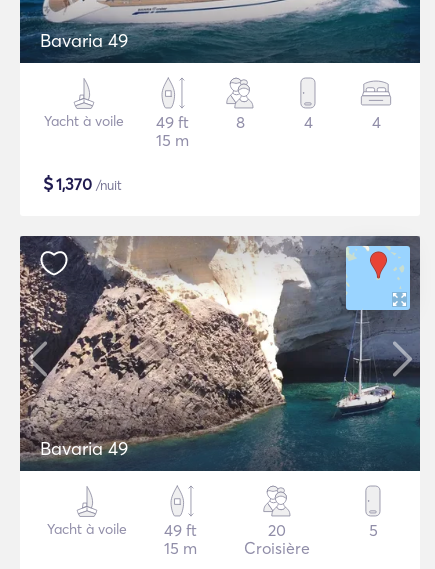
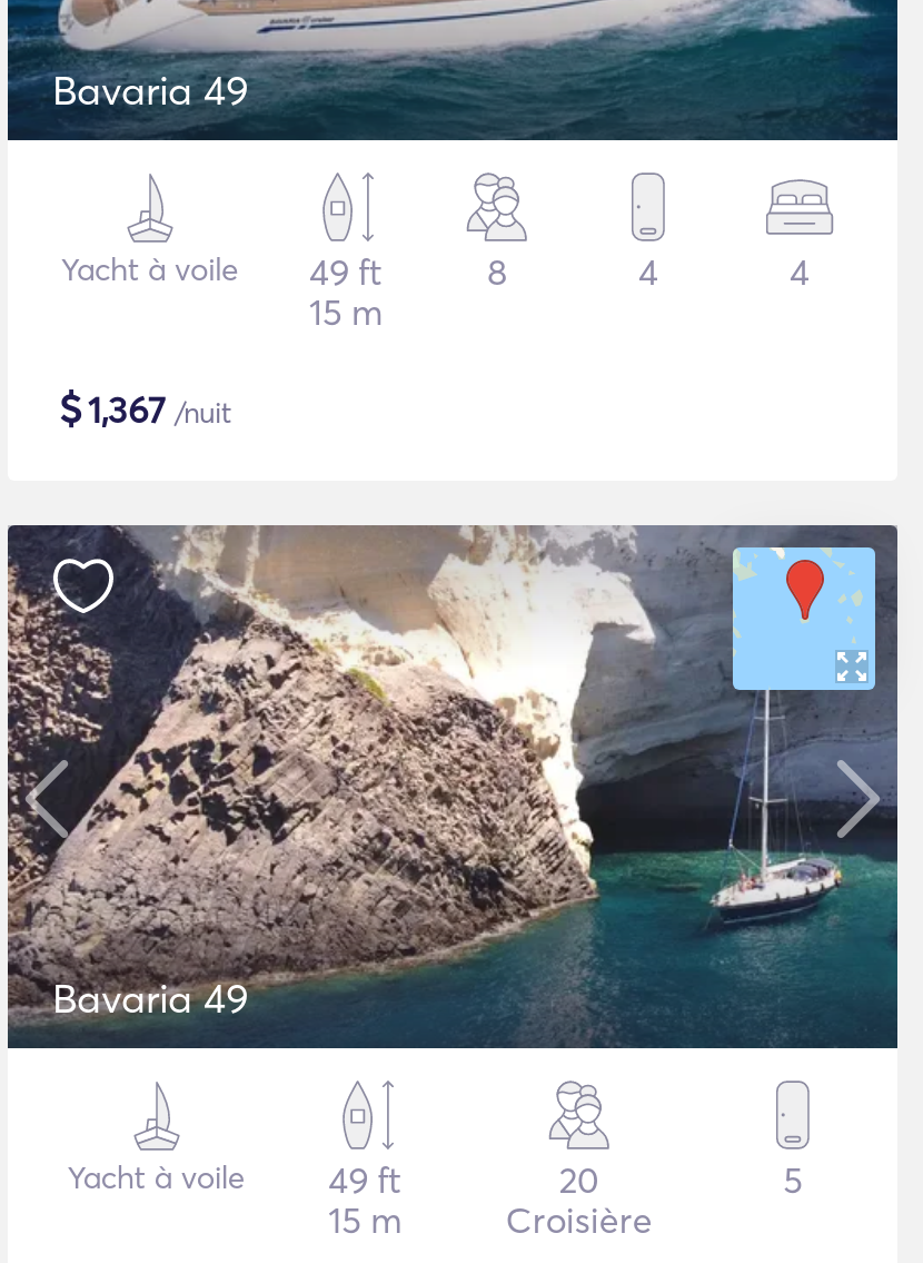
- $1,370 /nuit
+ $1,367 /nuit
